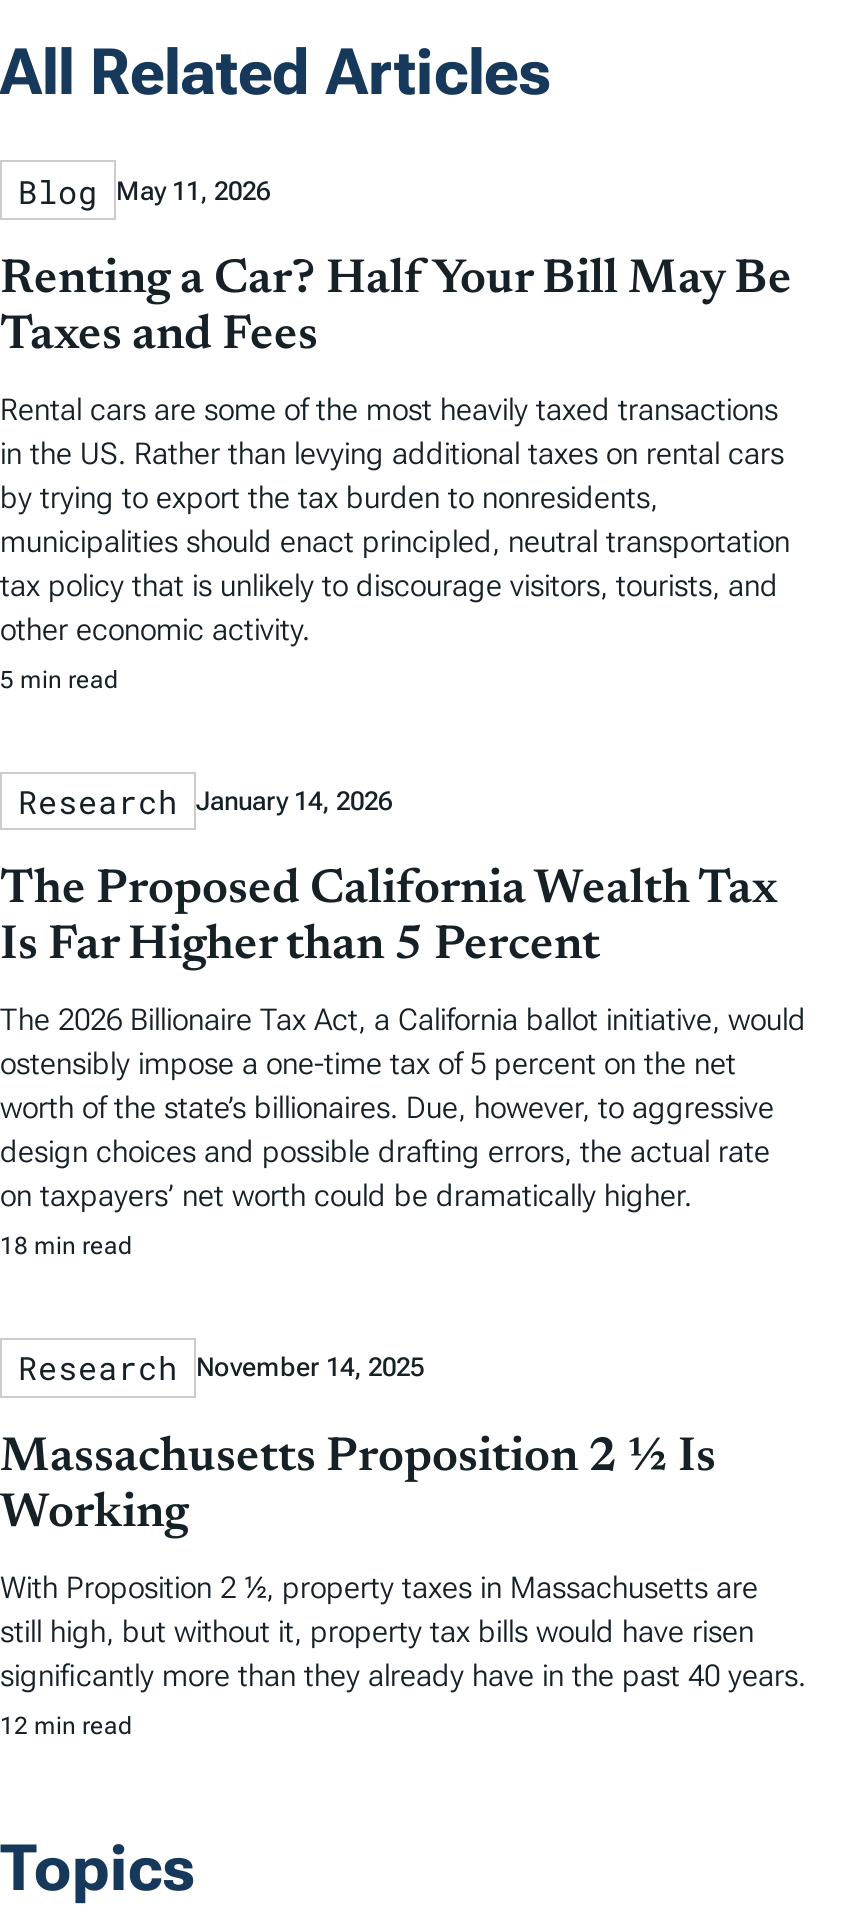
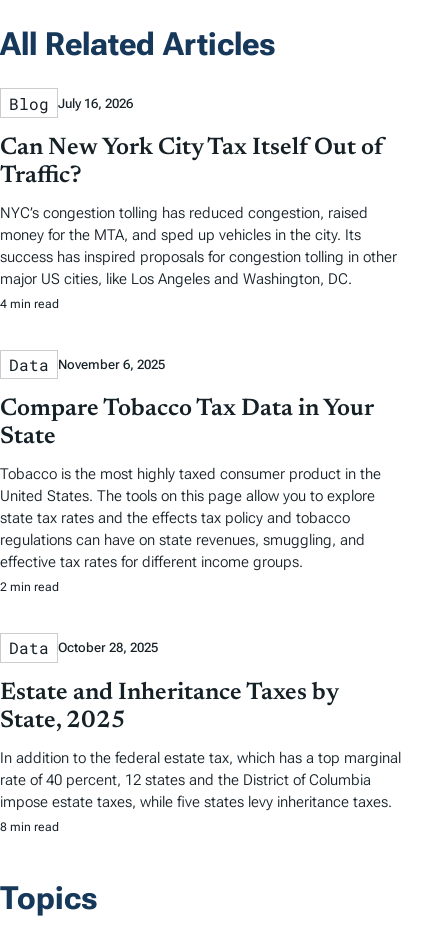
- Blog May 11, 2026
+ Blog July 16, 2026

- Renting a Car? Half Your Bill May Be
- Taxes and Fees
+ Can New York City Tax Itself Out of
+ Traffic?

- Rental cars are some of the most heavily taxed transactions
- in the US. Rather than levying additional taxes on rental cars
- by trying to export the tax burden to nonresidents,
- municipalities should enact principled, neutral transportation
- tax policy that is unlikely to discourage visitors, tourists, and
- other economic activity.
+ NYC’s congestion tolling has reduced congestion, raised
+ money for the MTA, and sped up vehicles in the city. Its
+ success has inspired proposals for congestion tolling in other
+ major US cities, like Los Angeles and Washington, DC.

- 5 min read
+ 4 min read

- Research January 14, 2026
+ Data November 6, 2025

- The Proposed California Wealth Tax
- Is Far Higher than 5 Percent
+ Compare Tobacco Tax Data in Your
+ State

- The 2026 Billionaire Tax Act, a California ballot initiative, would
- ostensibly impose a one-time tax of 5 percent on the net
- worth of the state’s billionaires. Due, however, to aggressive
- design choices and possible drafting errors, the actual rate
- on taxpayers’ net worth could be dramatically higher.
+ Tobacco is the most highly taxed consumer product in the
+ United States. The tools on this page allow you to explore
+ state tax rates and the effects tax policy and tobacco
+ regulations can have on state revenues, smuggling, and
+ effective tax rates for different income groups.

- 18 min read
+ 2 min read

- Research November 14, 2025
+ Data October 28, 2025

- Massachusetts Proposition 2 ½ Is
- Working
+ Estate and Inheritance Taxes by
+ State, 2025

- With Proposition 2 ½, property taxes in Massachusetts are
- still high, but without it, property tax bills would have risen
- significantly more than they already have in the past 40 years.
+ In addition to the federal estate tax, which has a top marginal
+ rate of 40 percent, 12 states and the District of Columbia
+ impose estate taxes, while five states levy inheritance taxes.

- 12 min read
+ 8 min read
